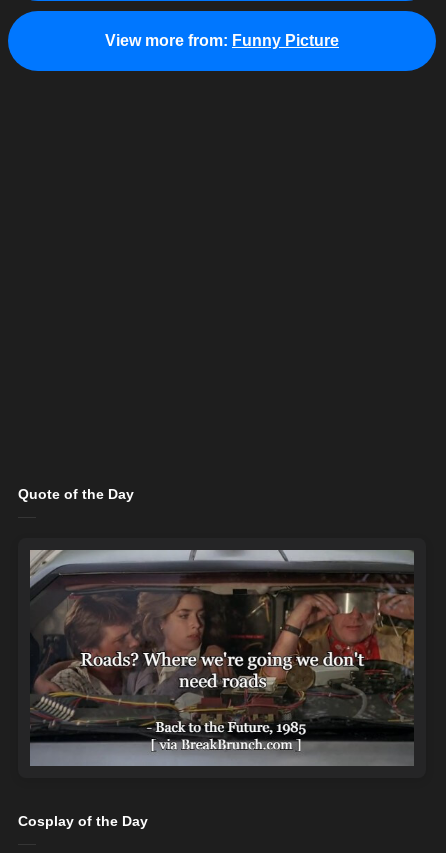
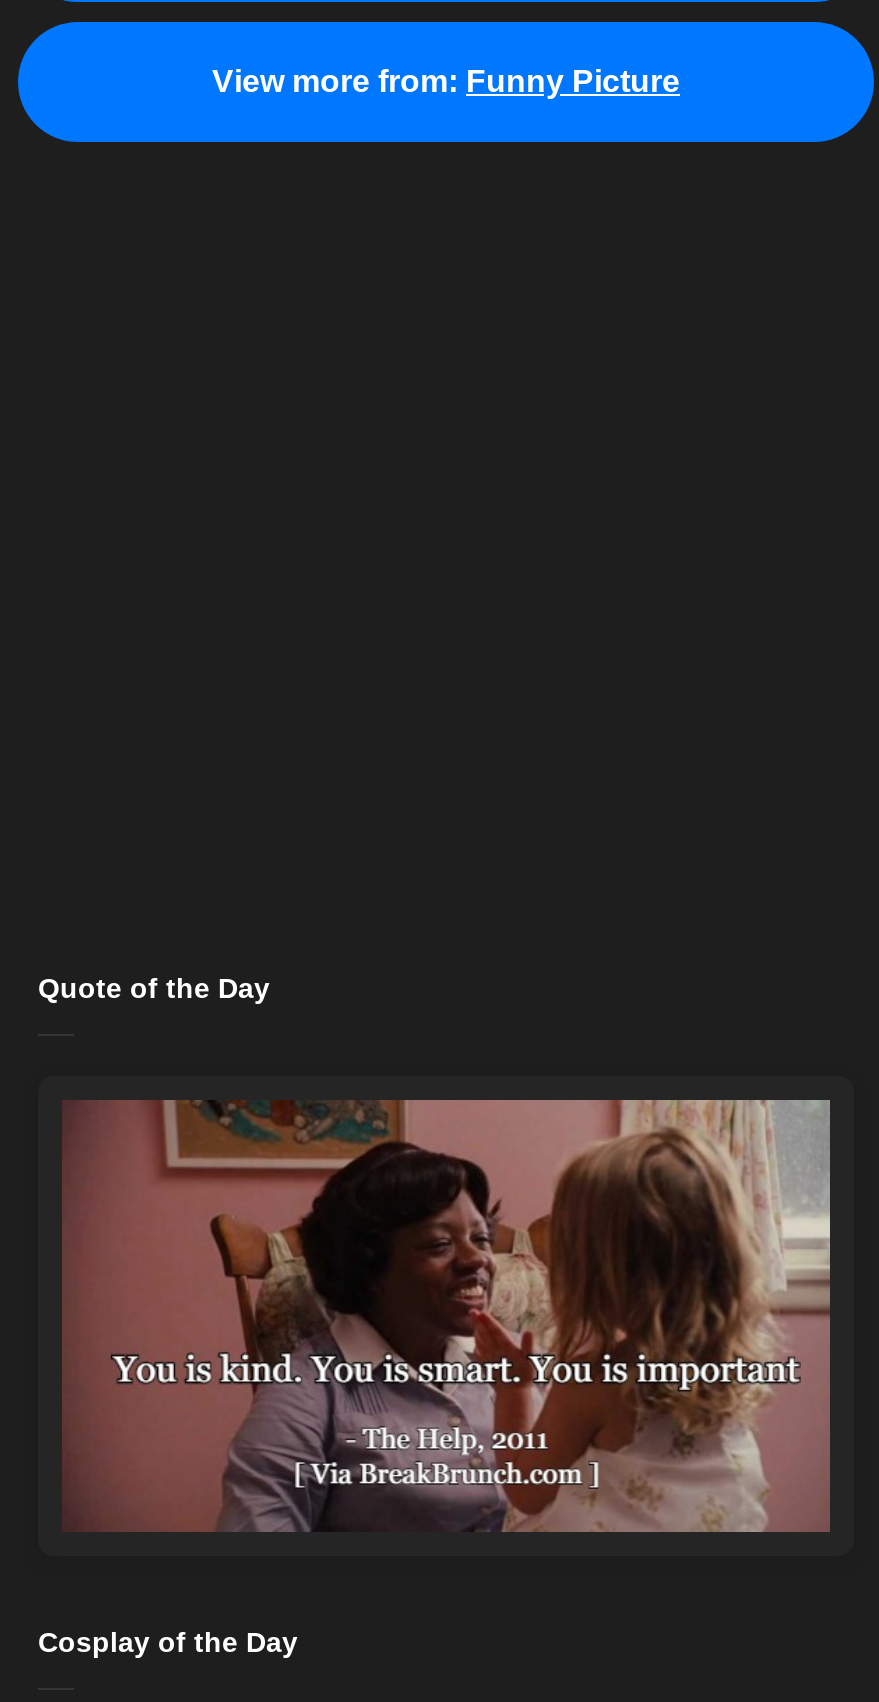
- [image]
+ [image]
